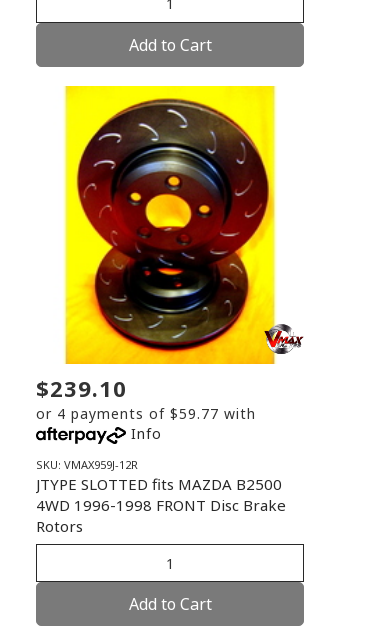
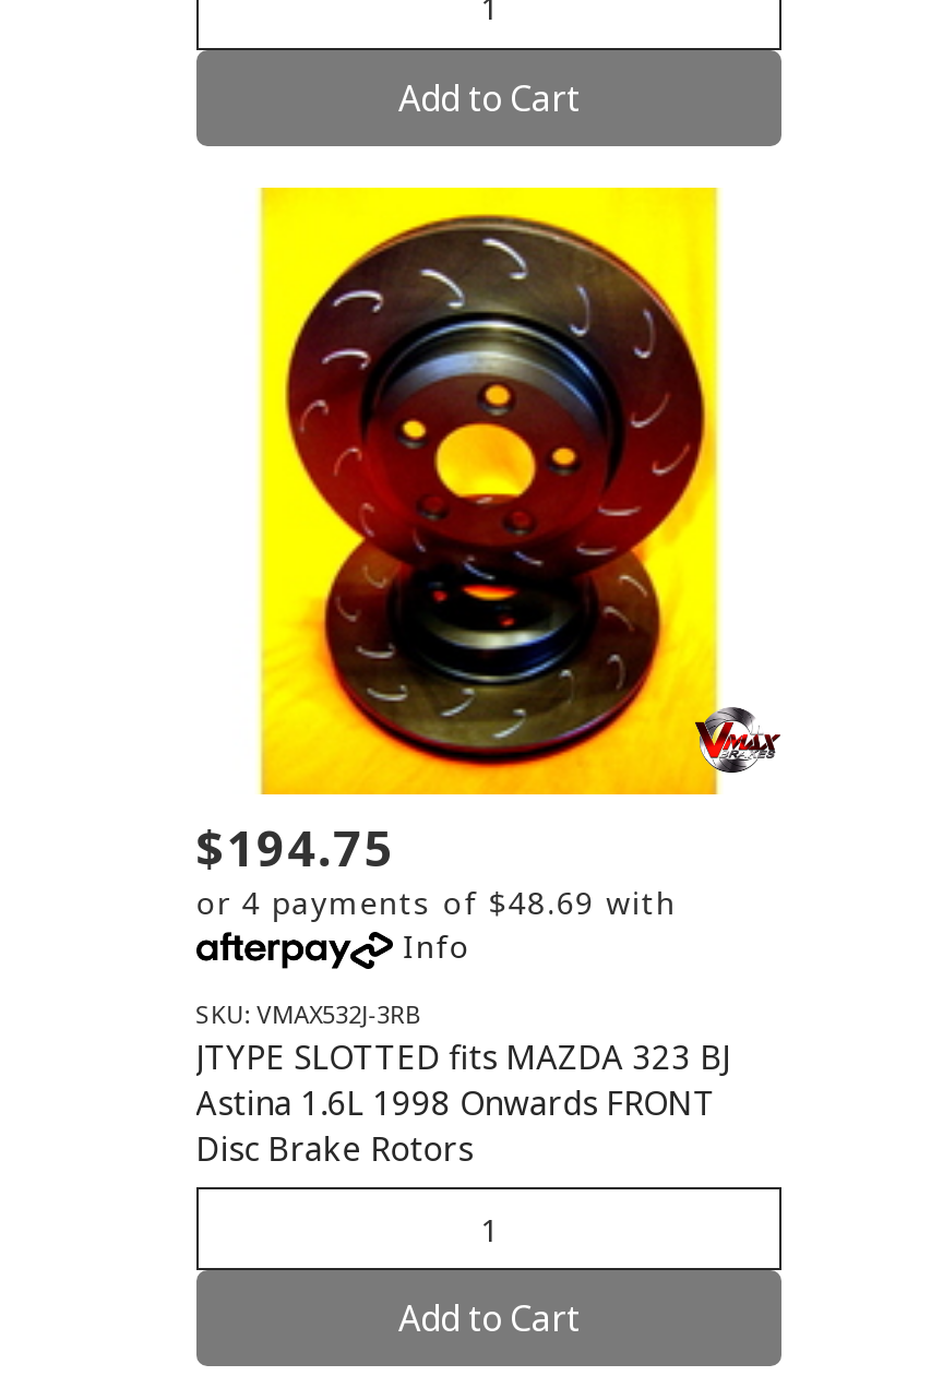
- $239.10
+ $194.75

- or 4 payments of $59.77 with
+ or 4 payments of $48.69 with

- SKU: VMAX959J-12R
- JTYPE SLOTTED fits MAZDA B2500
- 4WD 1996-1998 FRONT Disc Brake
- Rotors
+ SKU: VMAX532J-3RB
+ JTYPE SLOTTED fits MAZDA 323 BJ
+ Astina 1.6L 1998 Onwards FRONT
+ Disc Brake Rotors
